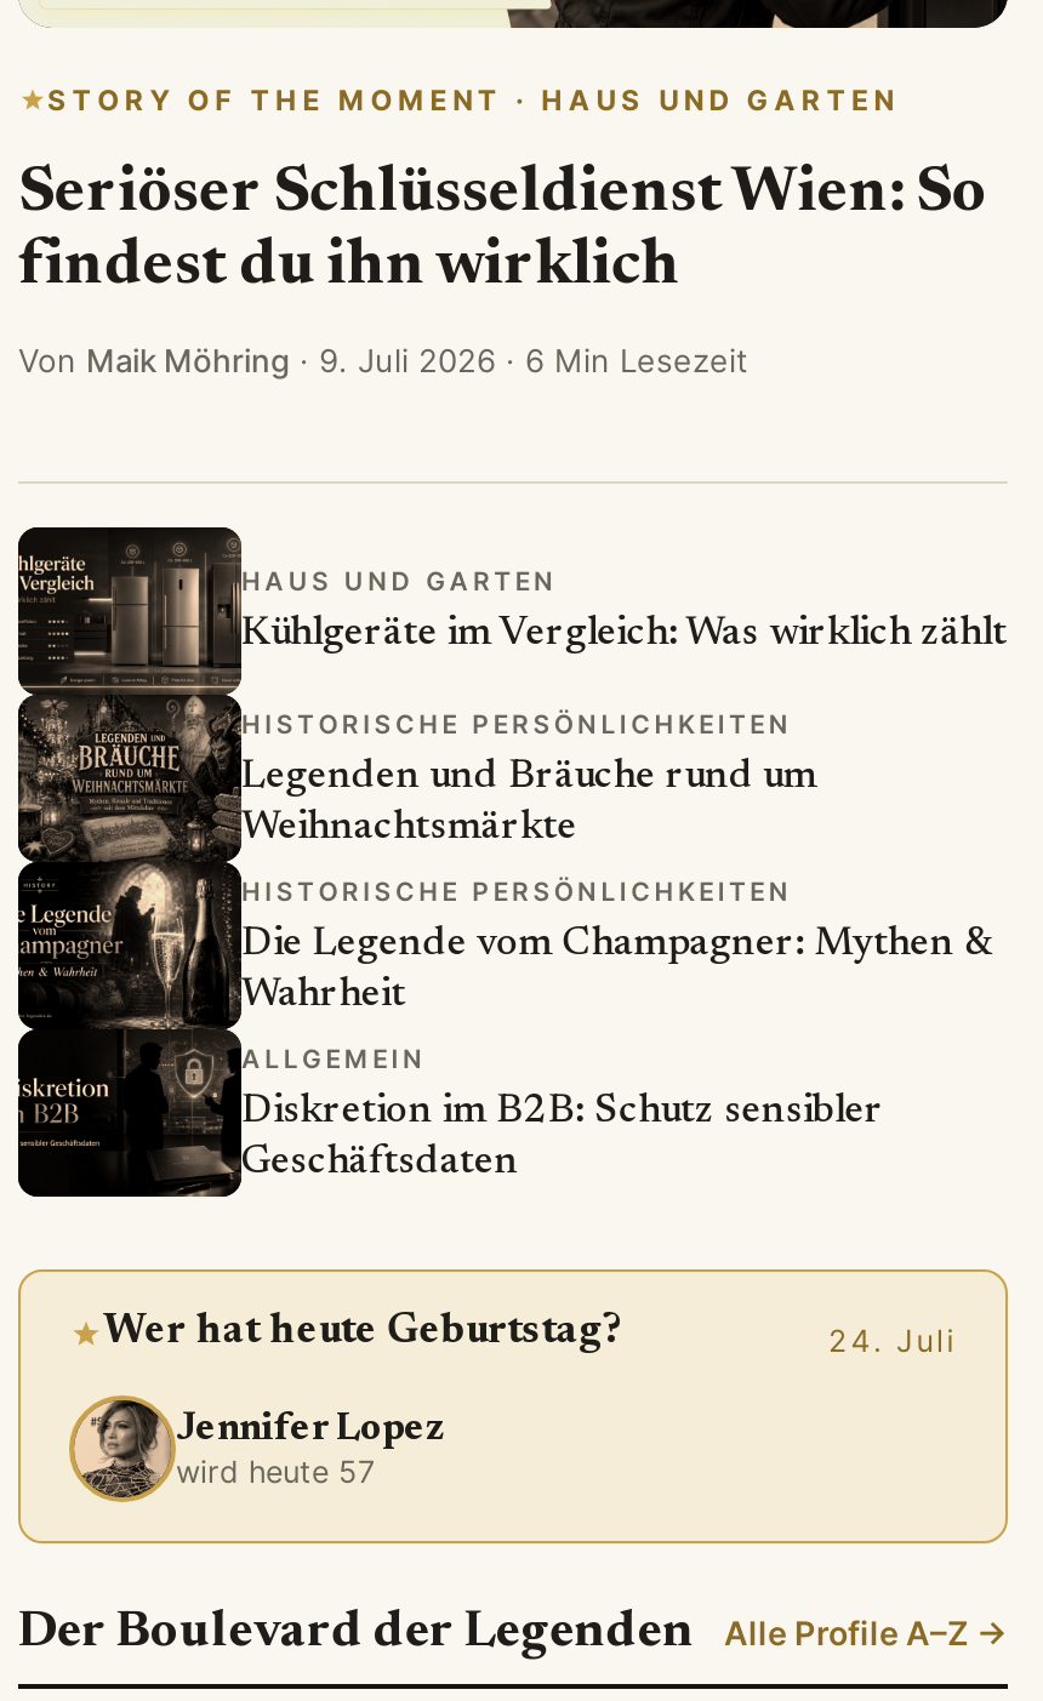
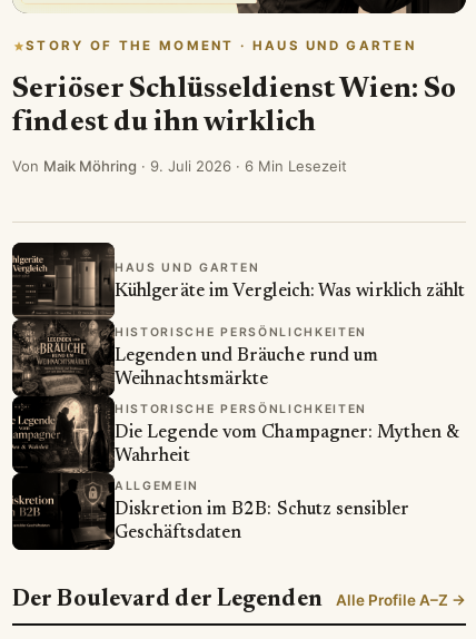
- [image]
- Wer hat heute Geburtstag?
- 24. Juli
- Jennifer Lopez
- wird heute 57
